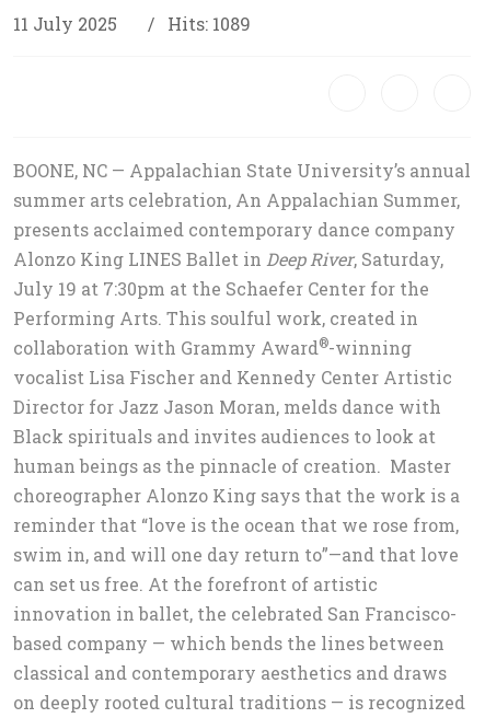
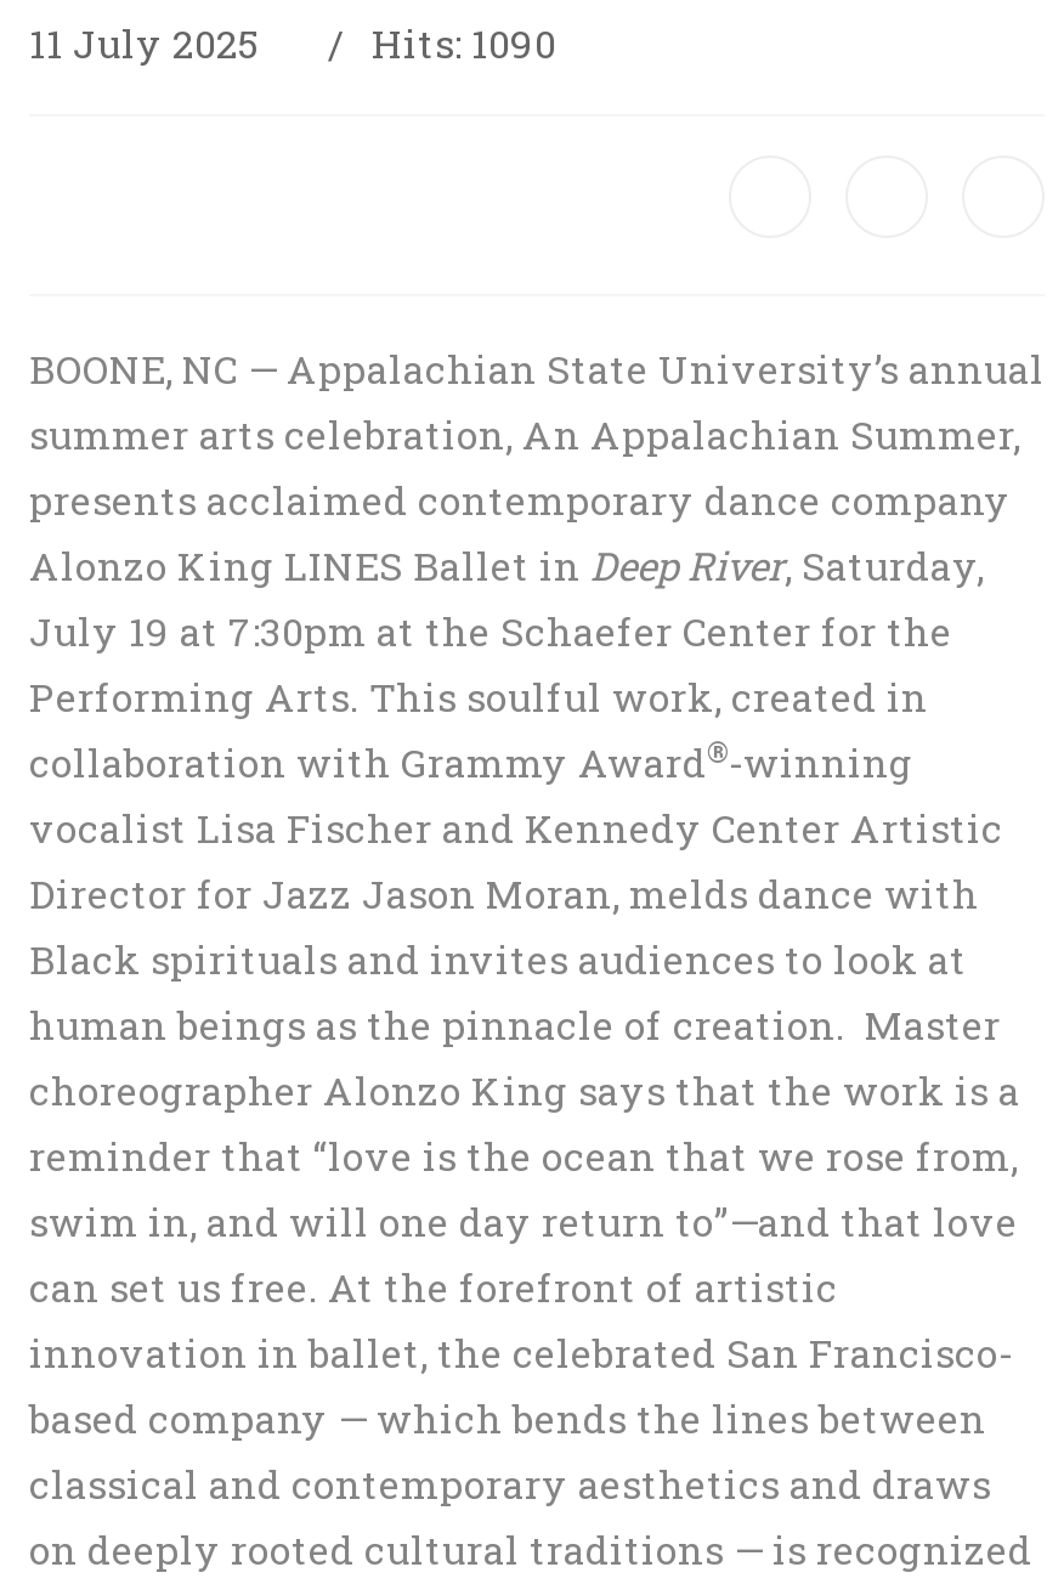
- Hits: 1089
+ Hits: 1090
